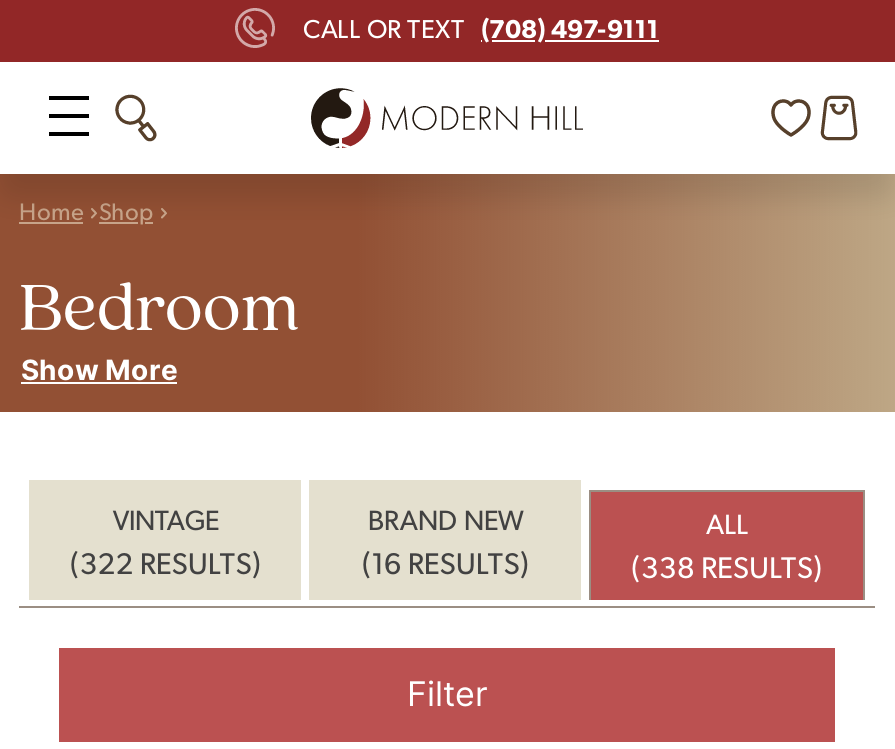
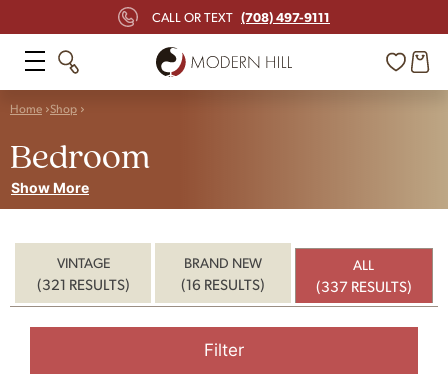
- (322 RESULTS)
+ (321 RESULTS)

- (338 RESULTS)
+ (337 RESULTS)
